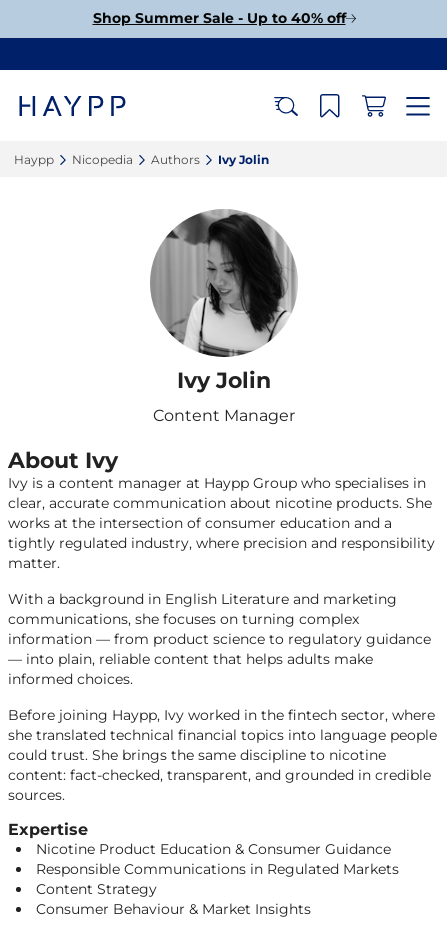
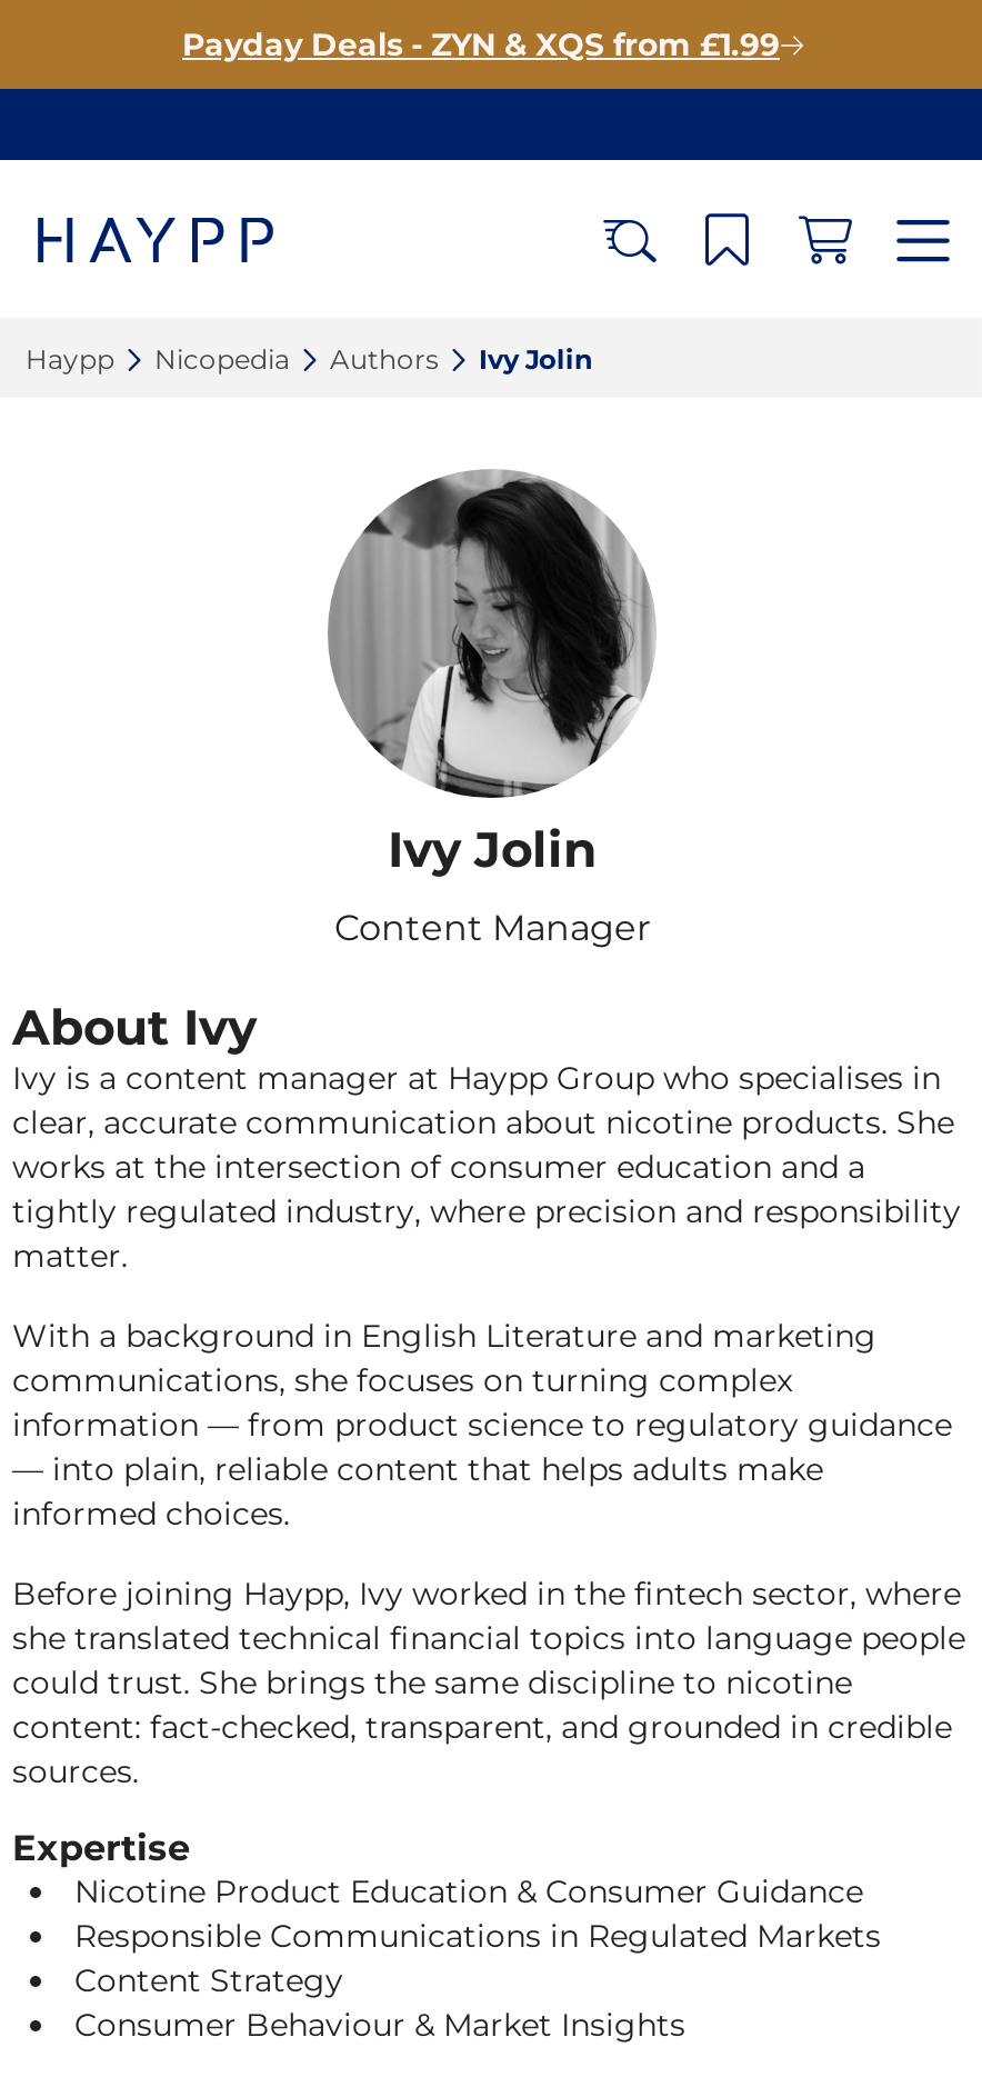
- Shop Summer Sale - Up to 40% off
+ Payday Deals - ZYN & XQS from £1.99
